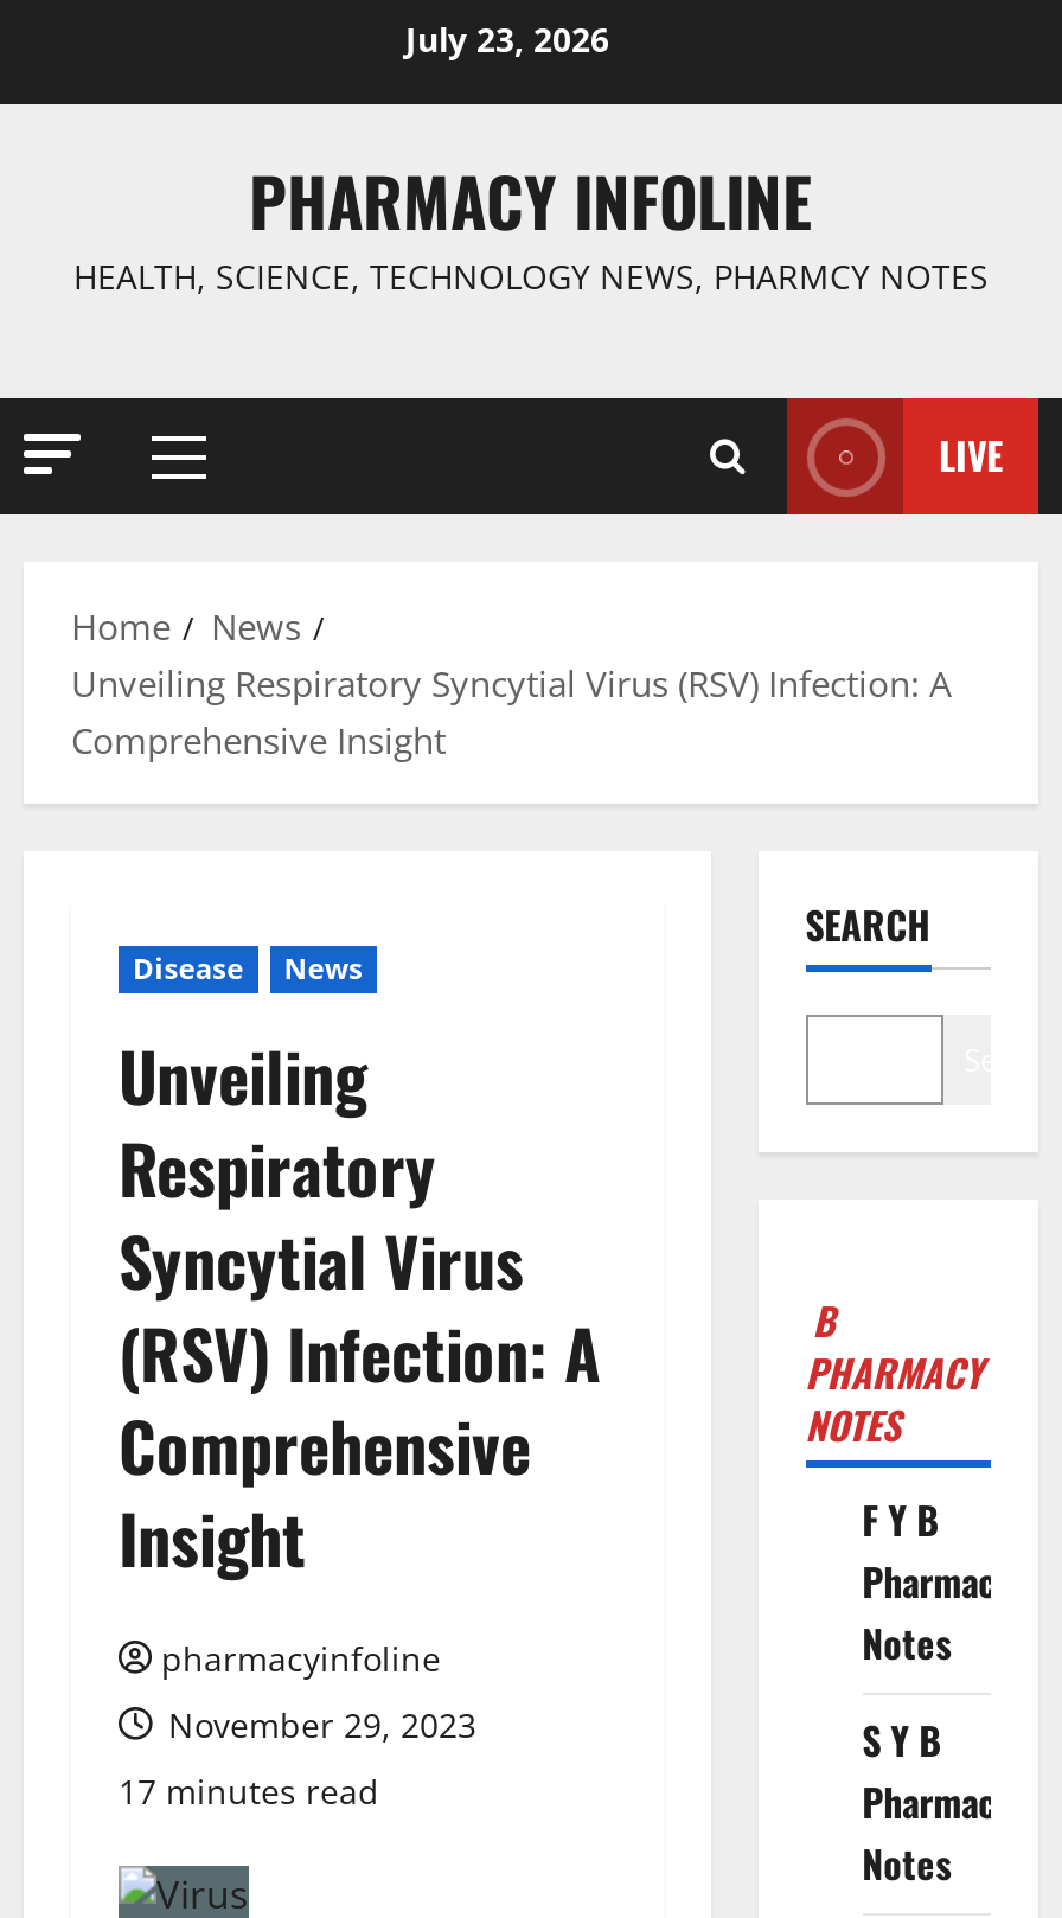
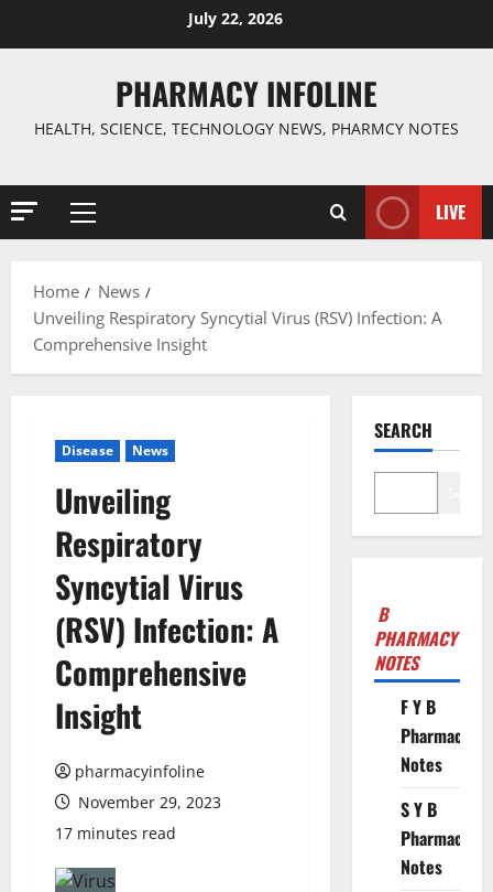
- July 23, 2026
+ July 22, 2026
